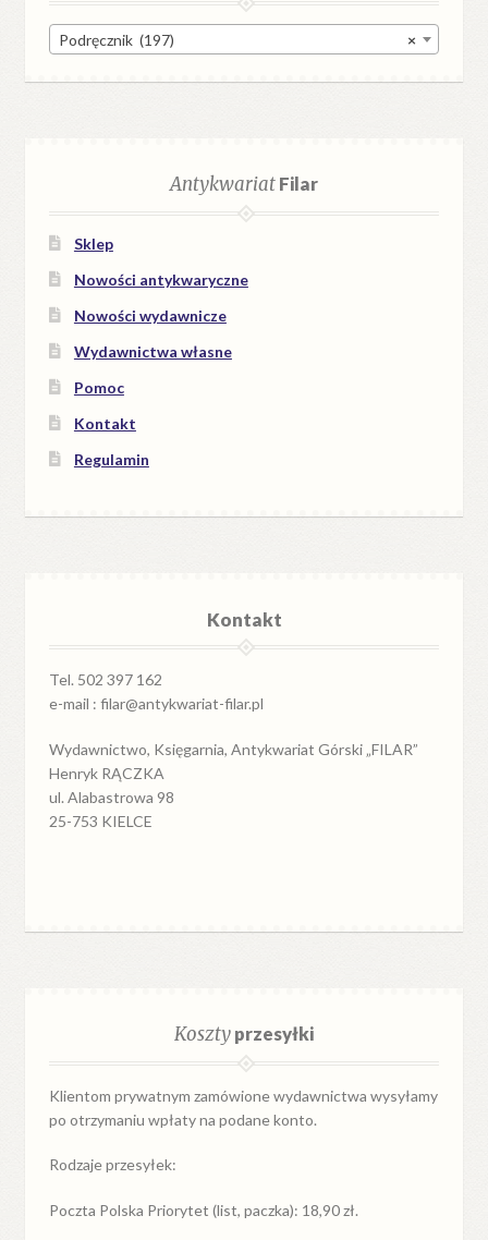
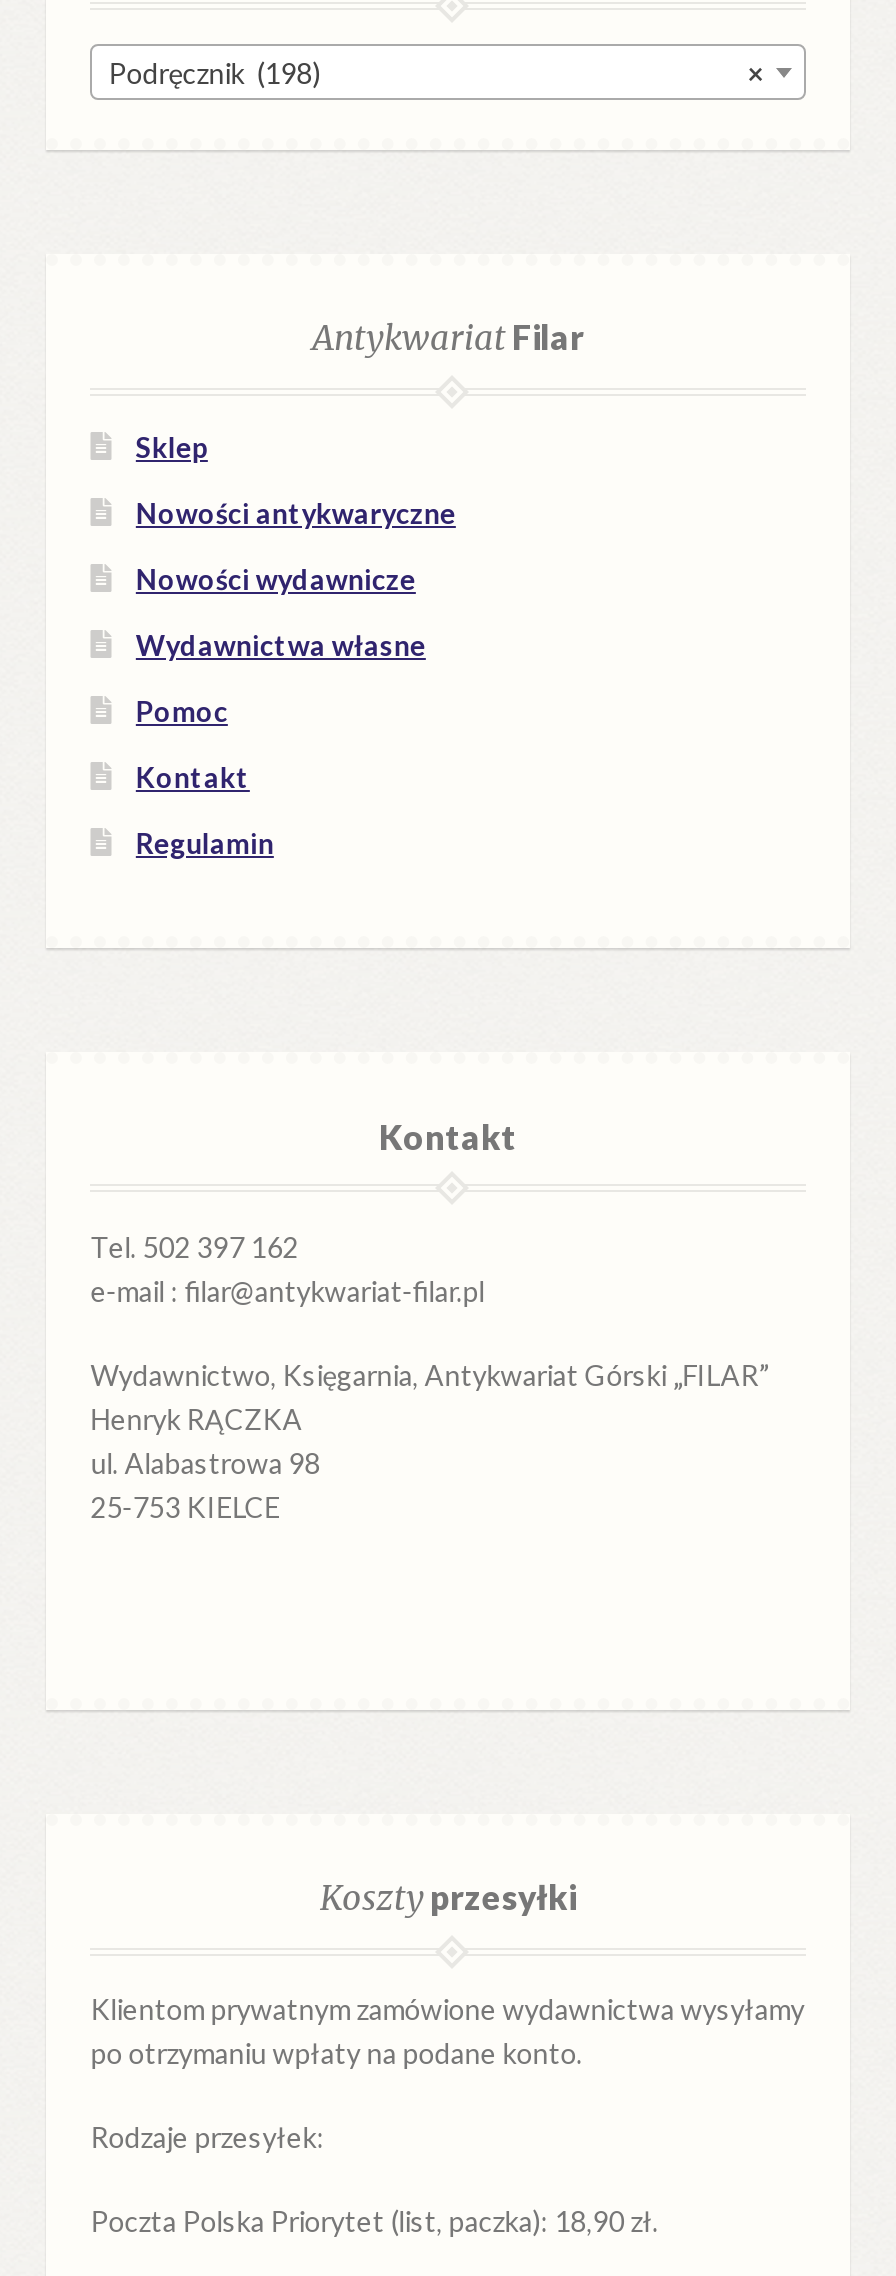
- Podręcznik (197)
+ Podręcznik (198)
